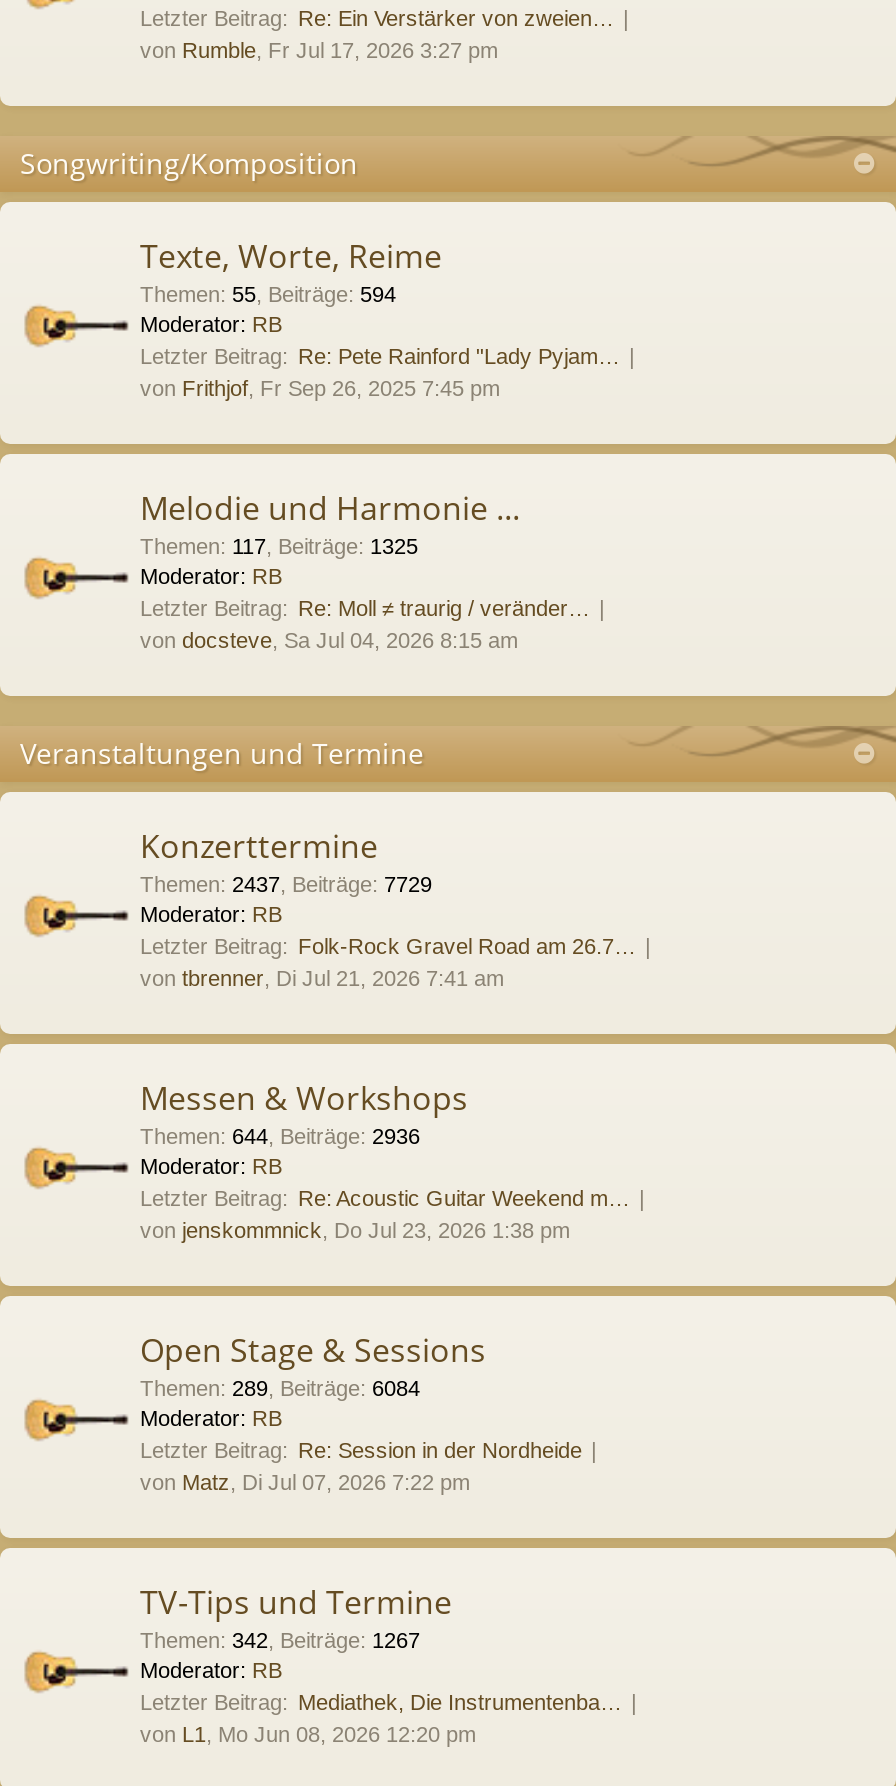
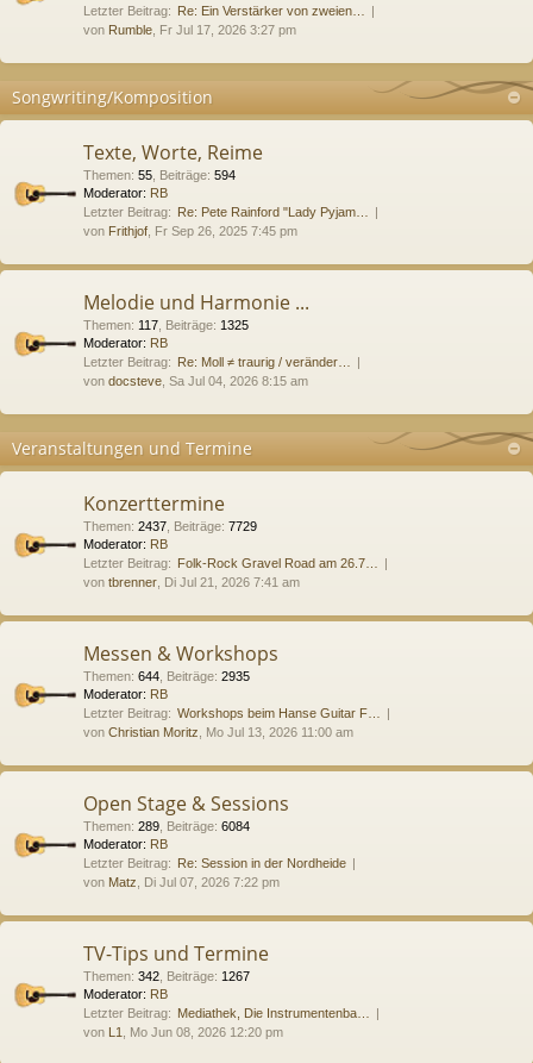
- Themen: 644, Beiträge: 2936
+ Themen: 644, Beiträge: 2935

- Letzter Beitrag: Re: Acoustic Guitar Weekend m…
- von jenskommnick, Do Jul 23, 2026 1:38 pm
+ Letzter Beitrag: Workshops beim Hanse Guitar F…
+ von Christian Moritz, Mo Jul 13, 2026 11:00 am
